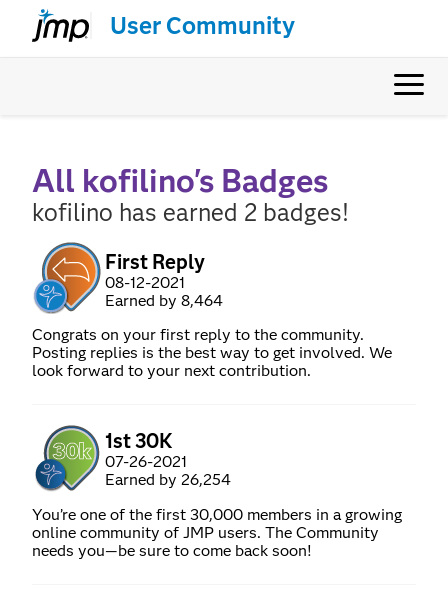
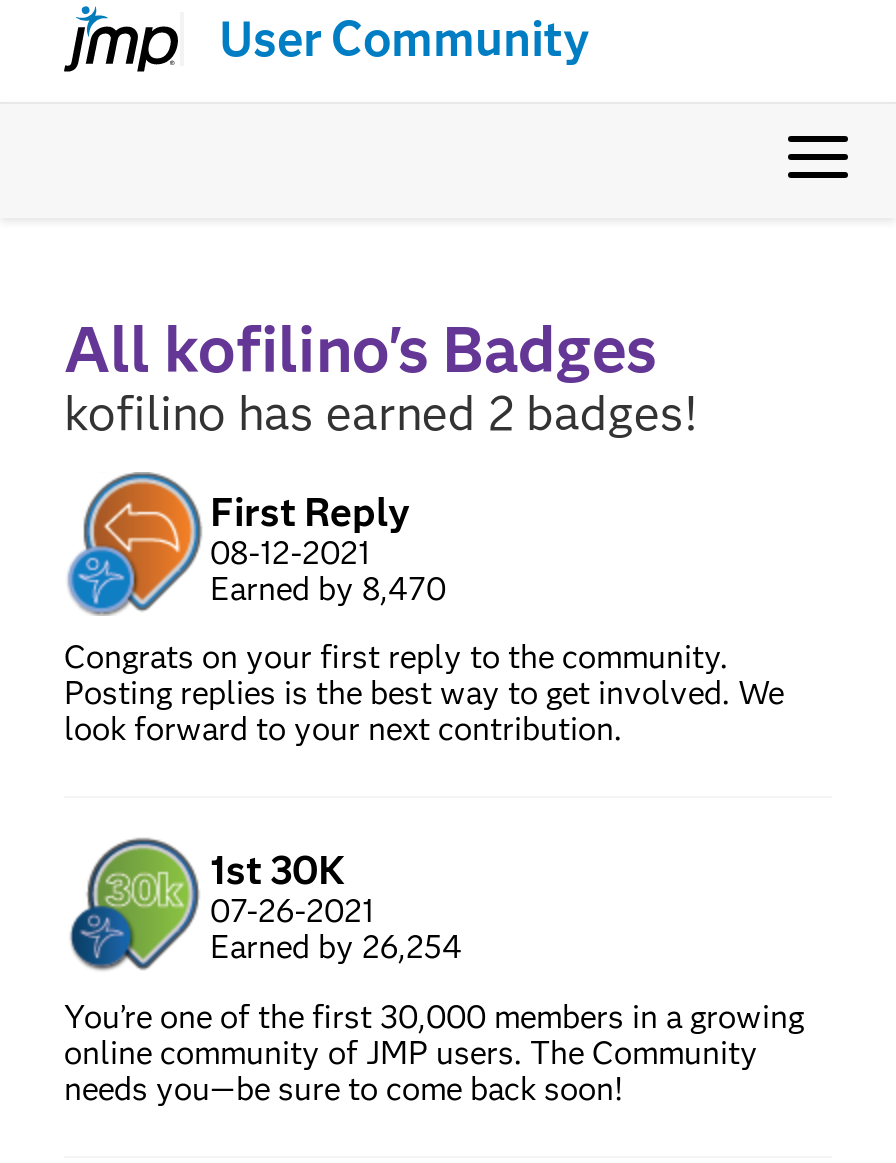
- Earned by 8,464
+ Earned by 8,470
